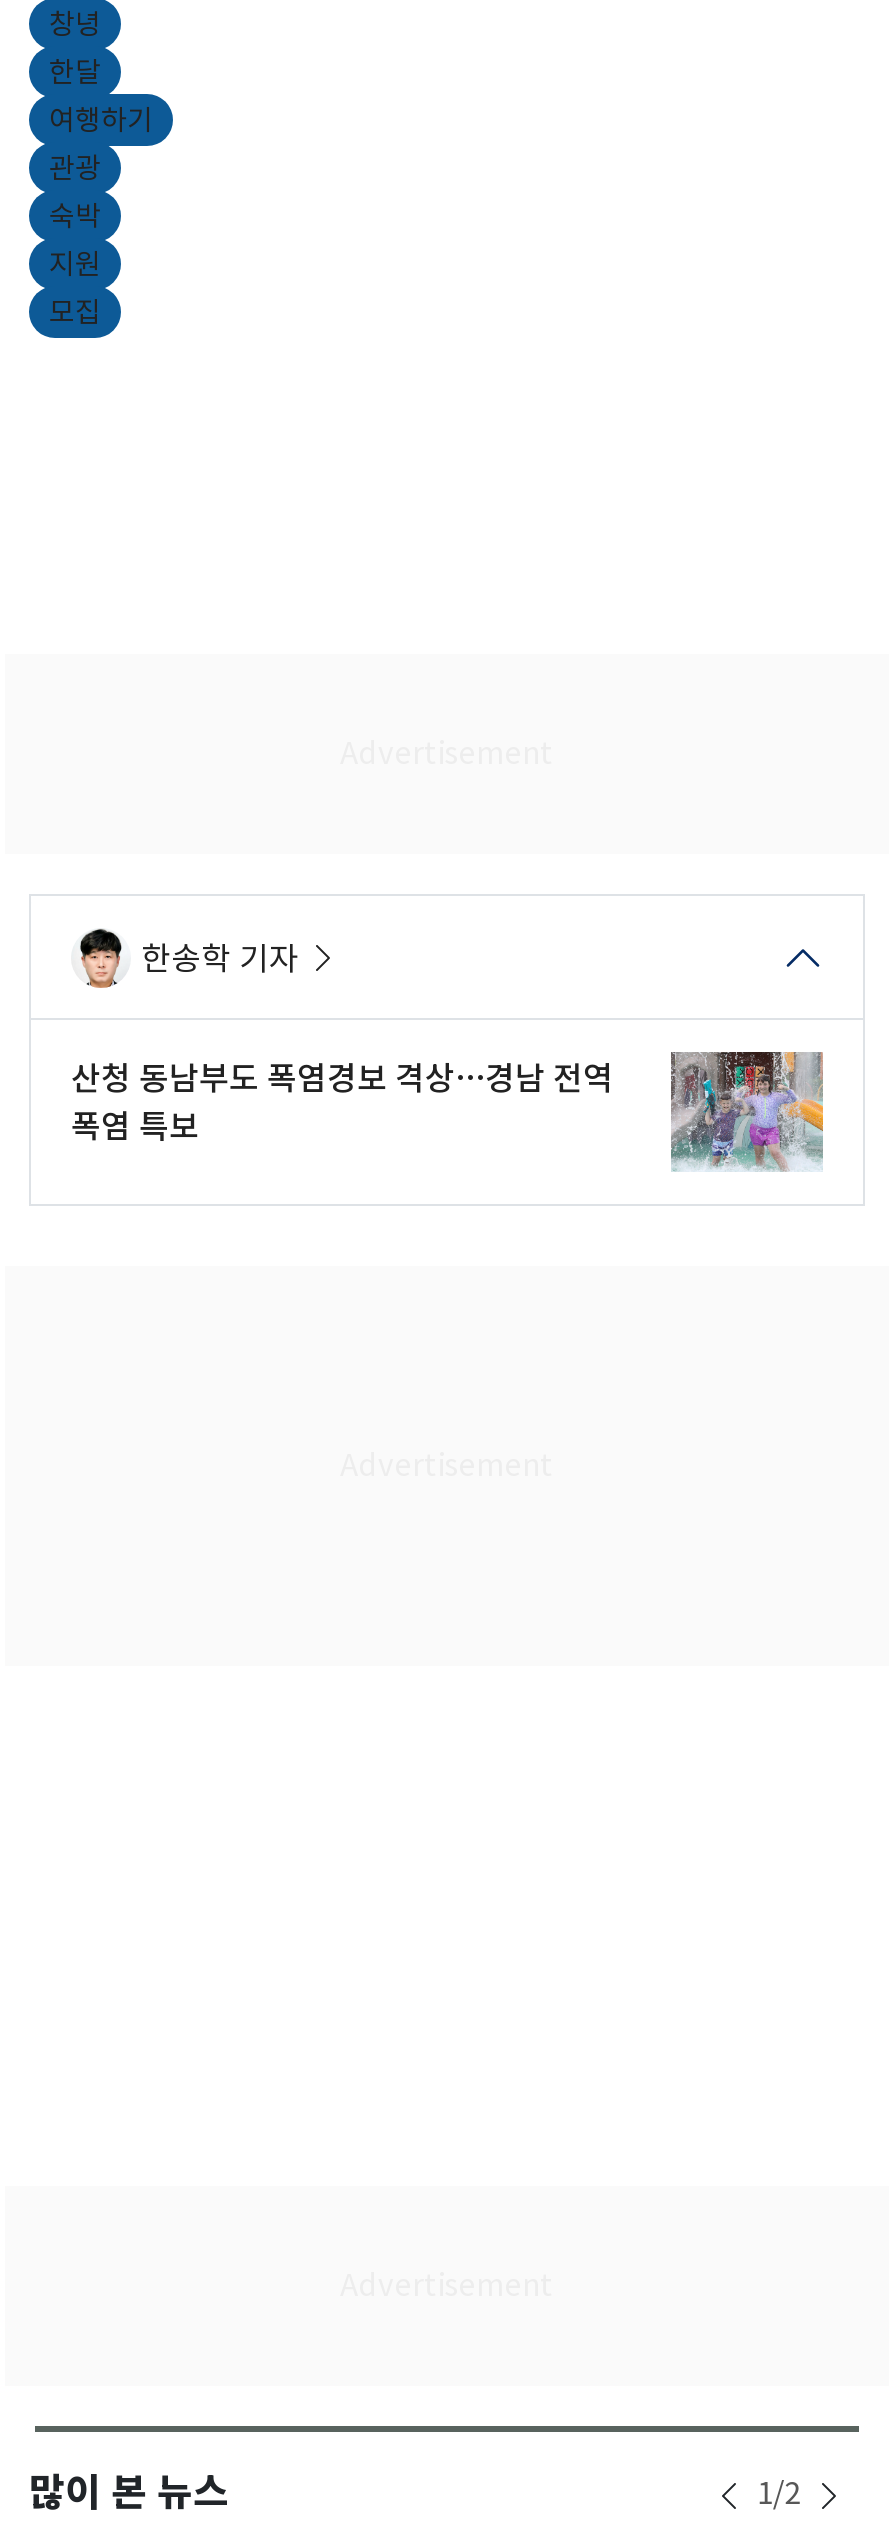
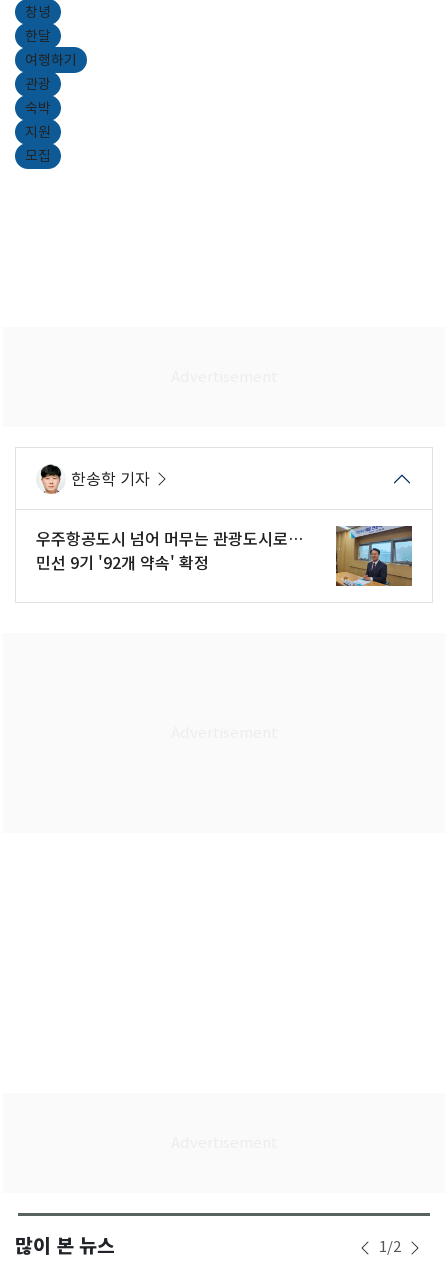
- [image]
- 산청 동남부도 폭염경보 격상…경남 전역
- 폭염 특보
+ [image]
+ 우주항공도시 넘어 머무는 관광도시로…
+ 민선 9기 '92개 약속' 확정
